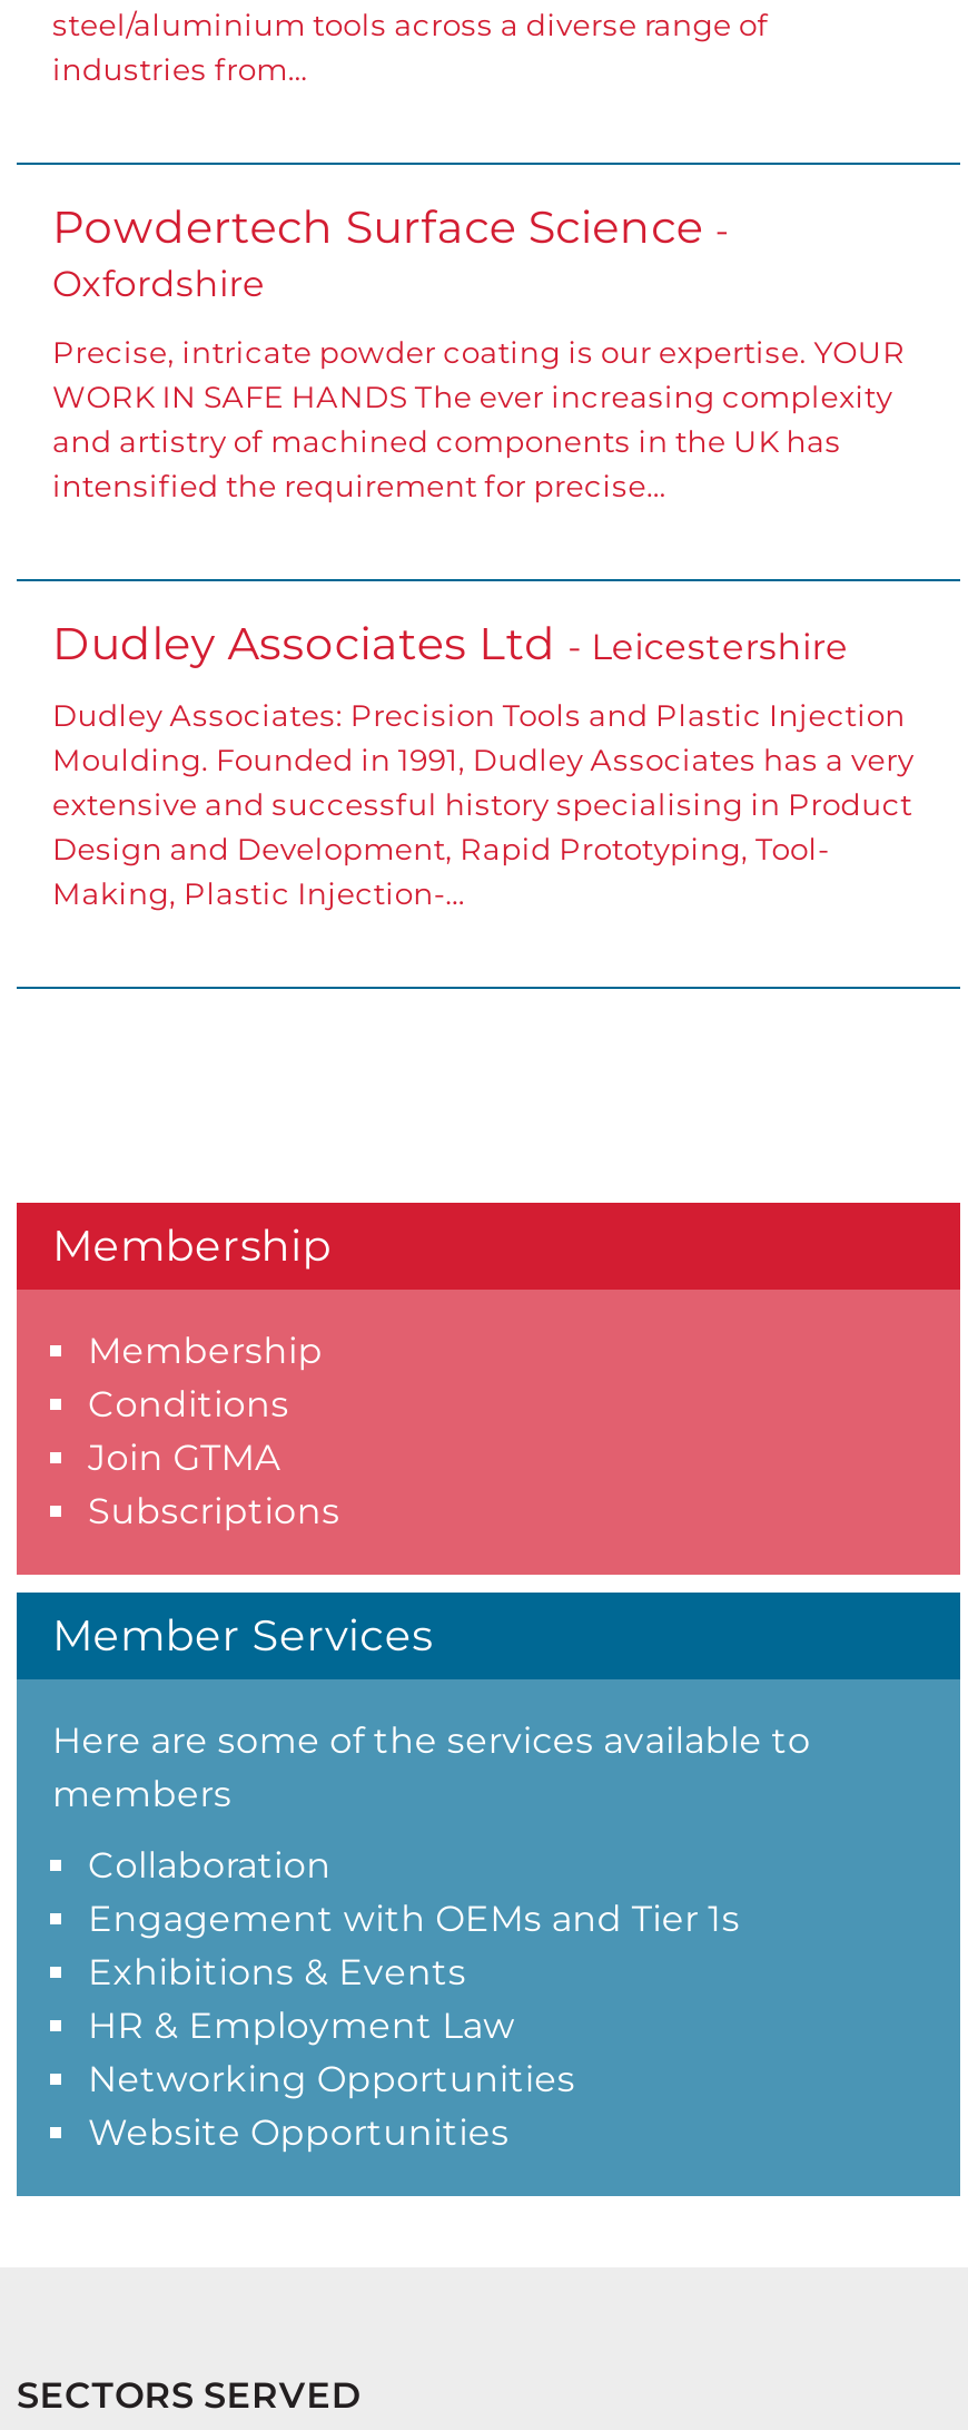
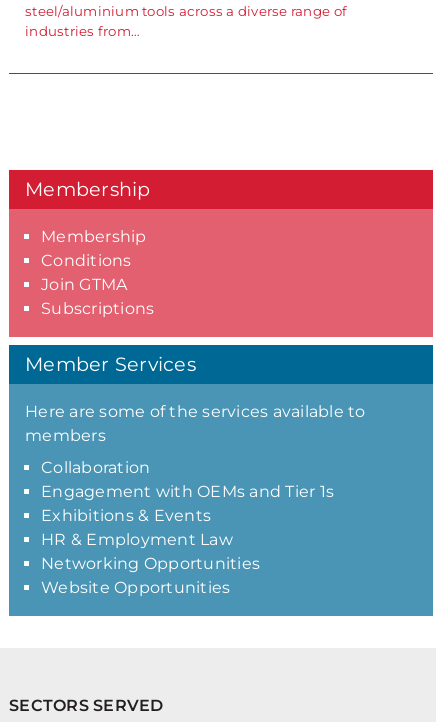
- Powdertech Surface Science -
- Oxfordshire
- Precise, intricate powder coating is our expertise. YOUR
- WORK IN SAFE HANDS The ever increasing complexity
- and artistry of machined components in the UK has
- intensified the requirement for precise…
- Dudley Associates Ltd - Leicestershire
- Dudley Associates: Precision Tools and Plastic Injection
- Moulding. Founded in 1991, Dudley Associates has a very
- extensive and successful history specialising in Product
- Design and Development, Rapid Prototyping, Tool-
- Making, Plastic Injection-…
